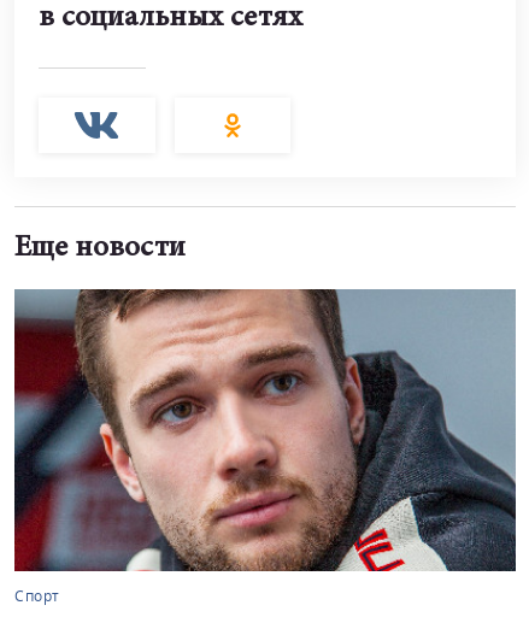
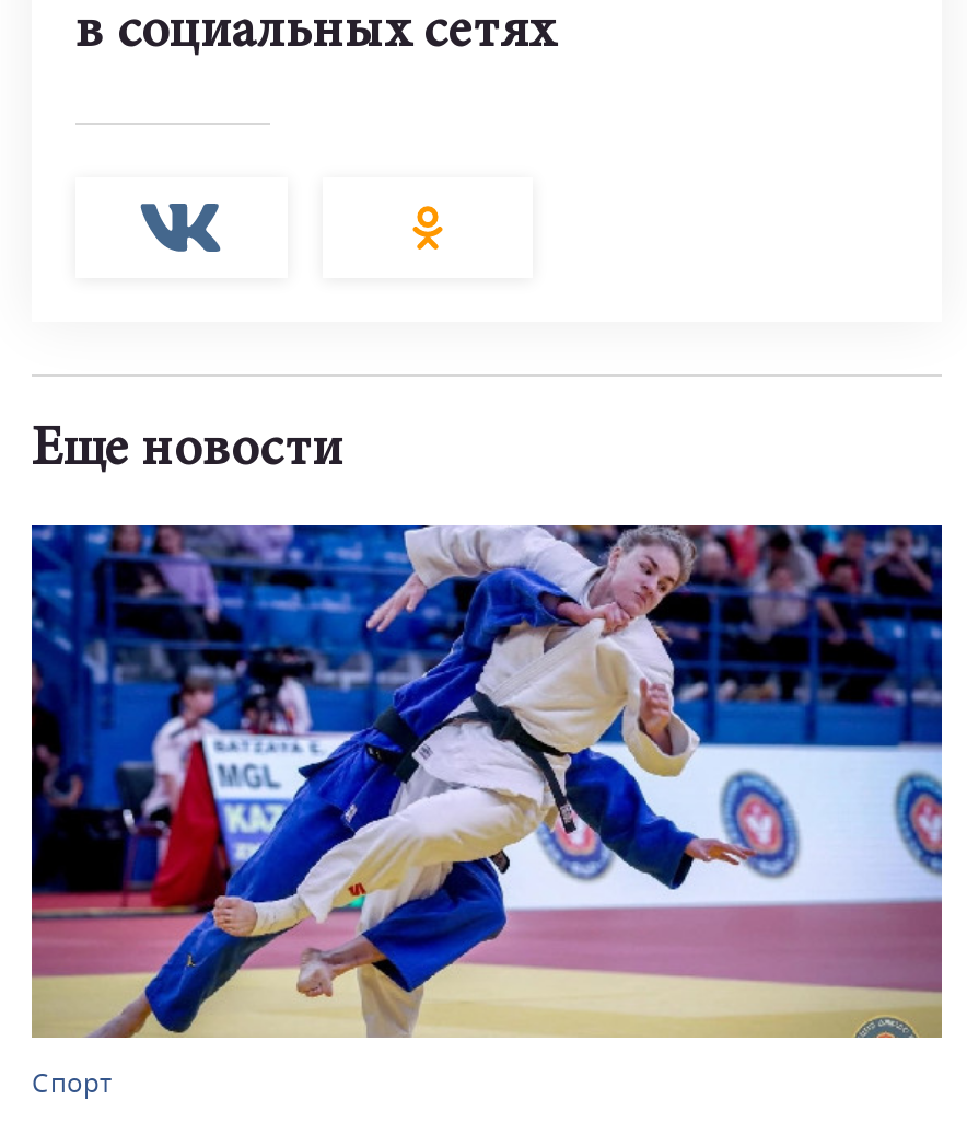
- [image]
+ [image]
